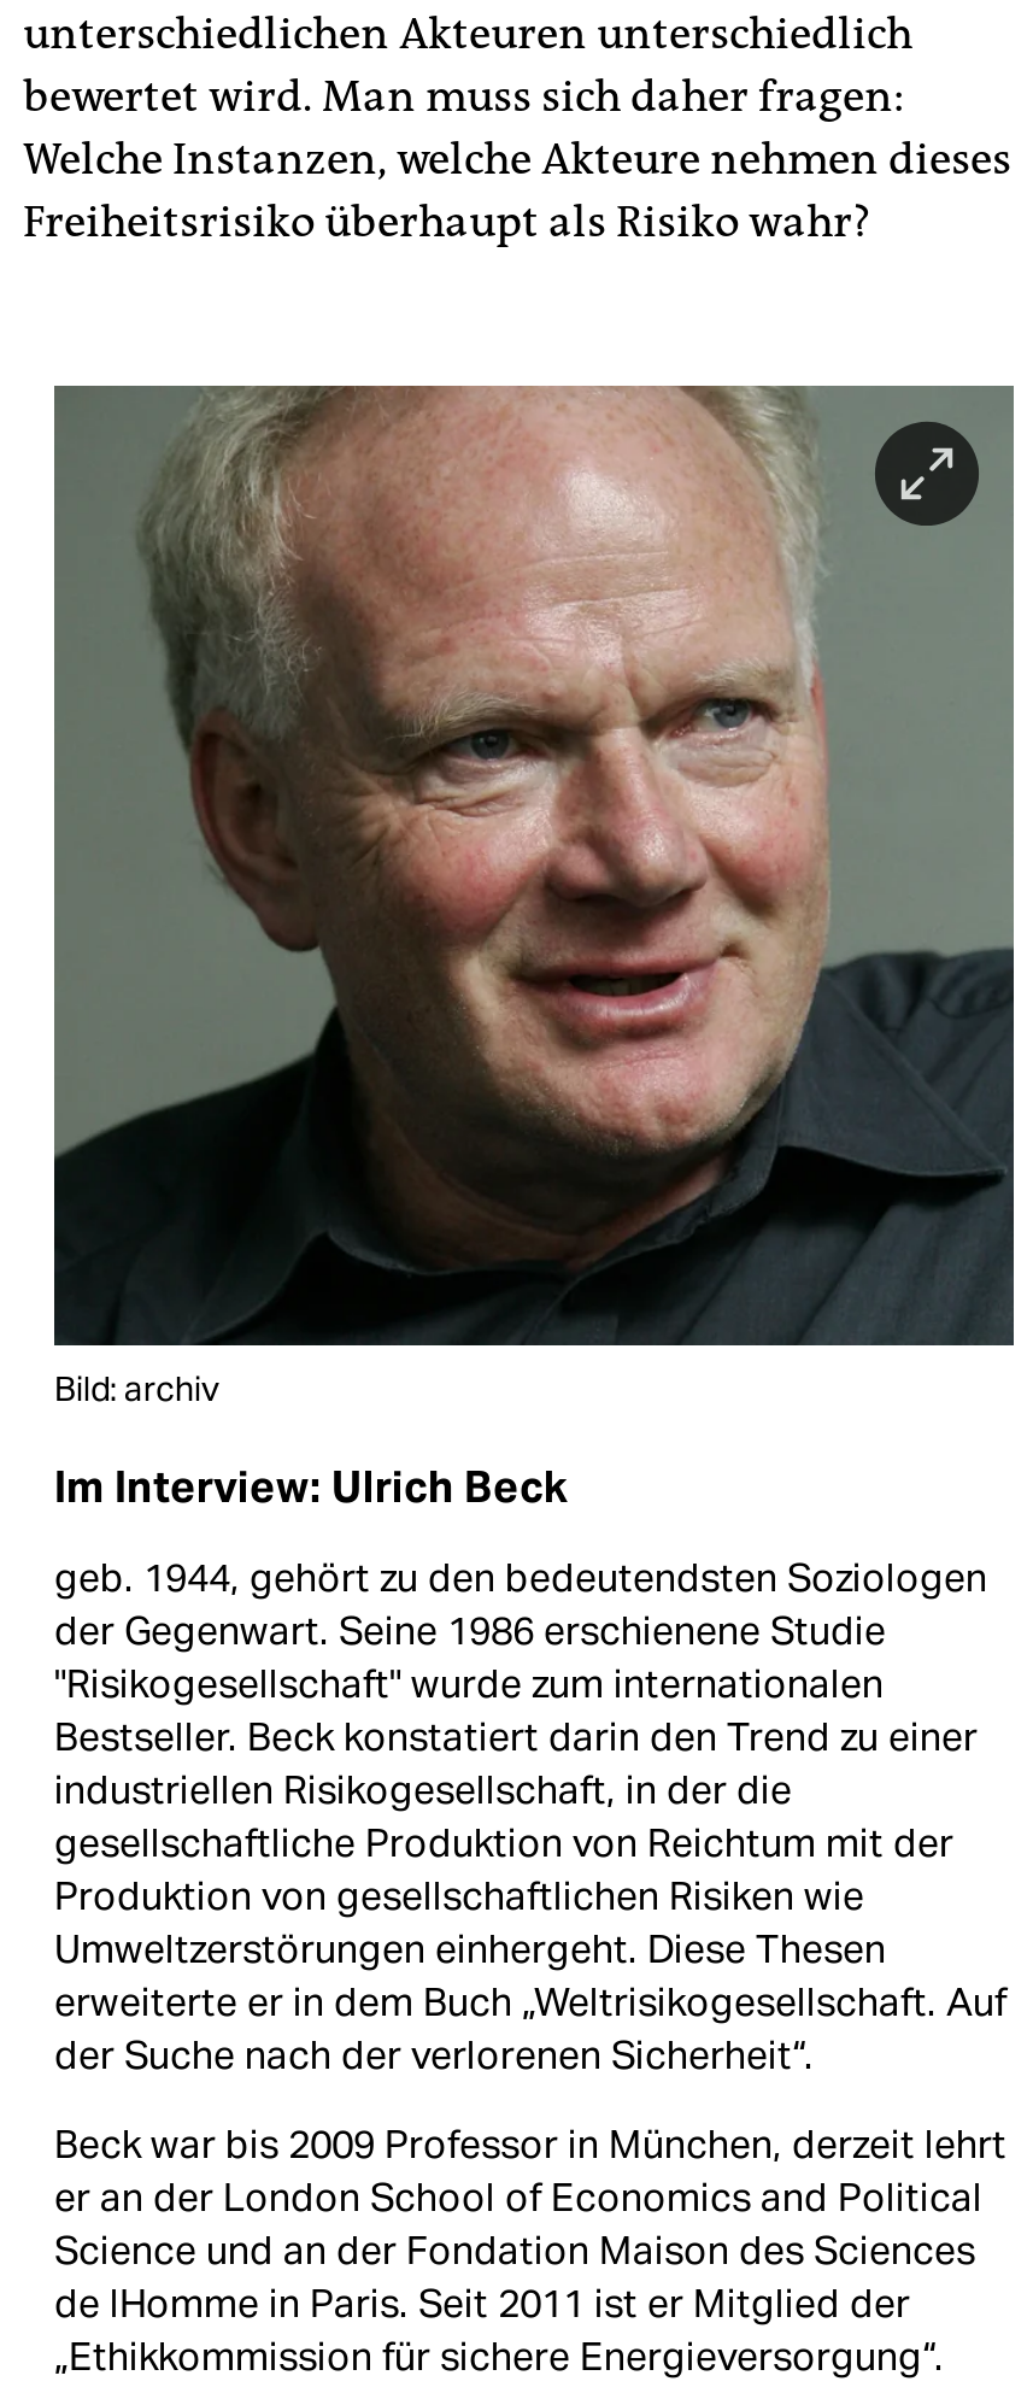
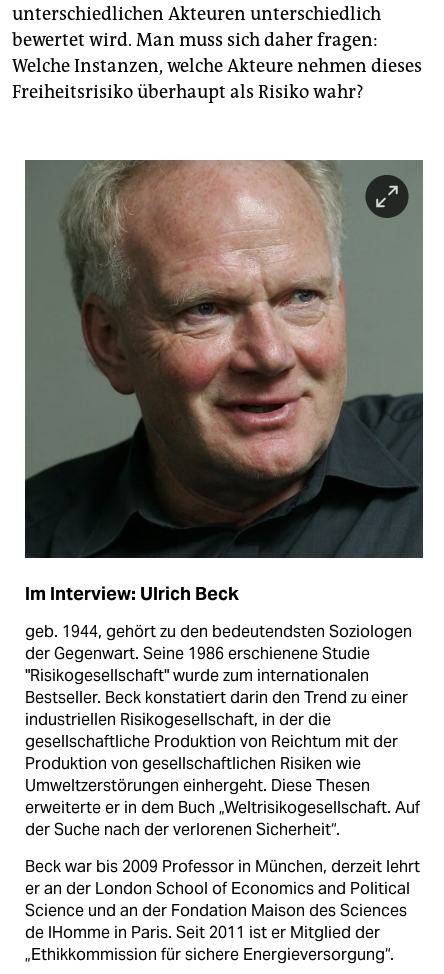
- Bild: archiv
